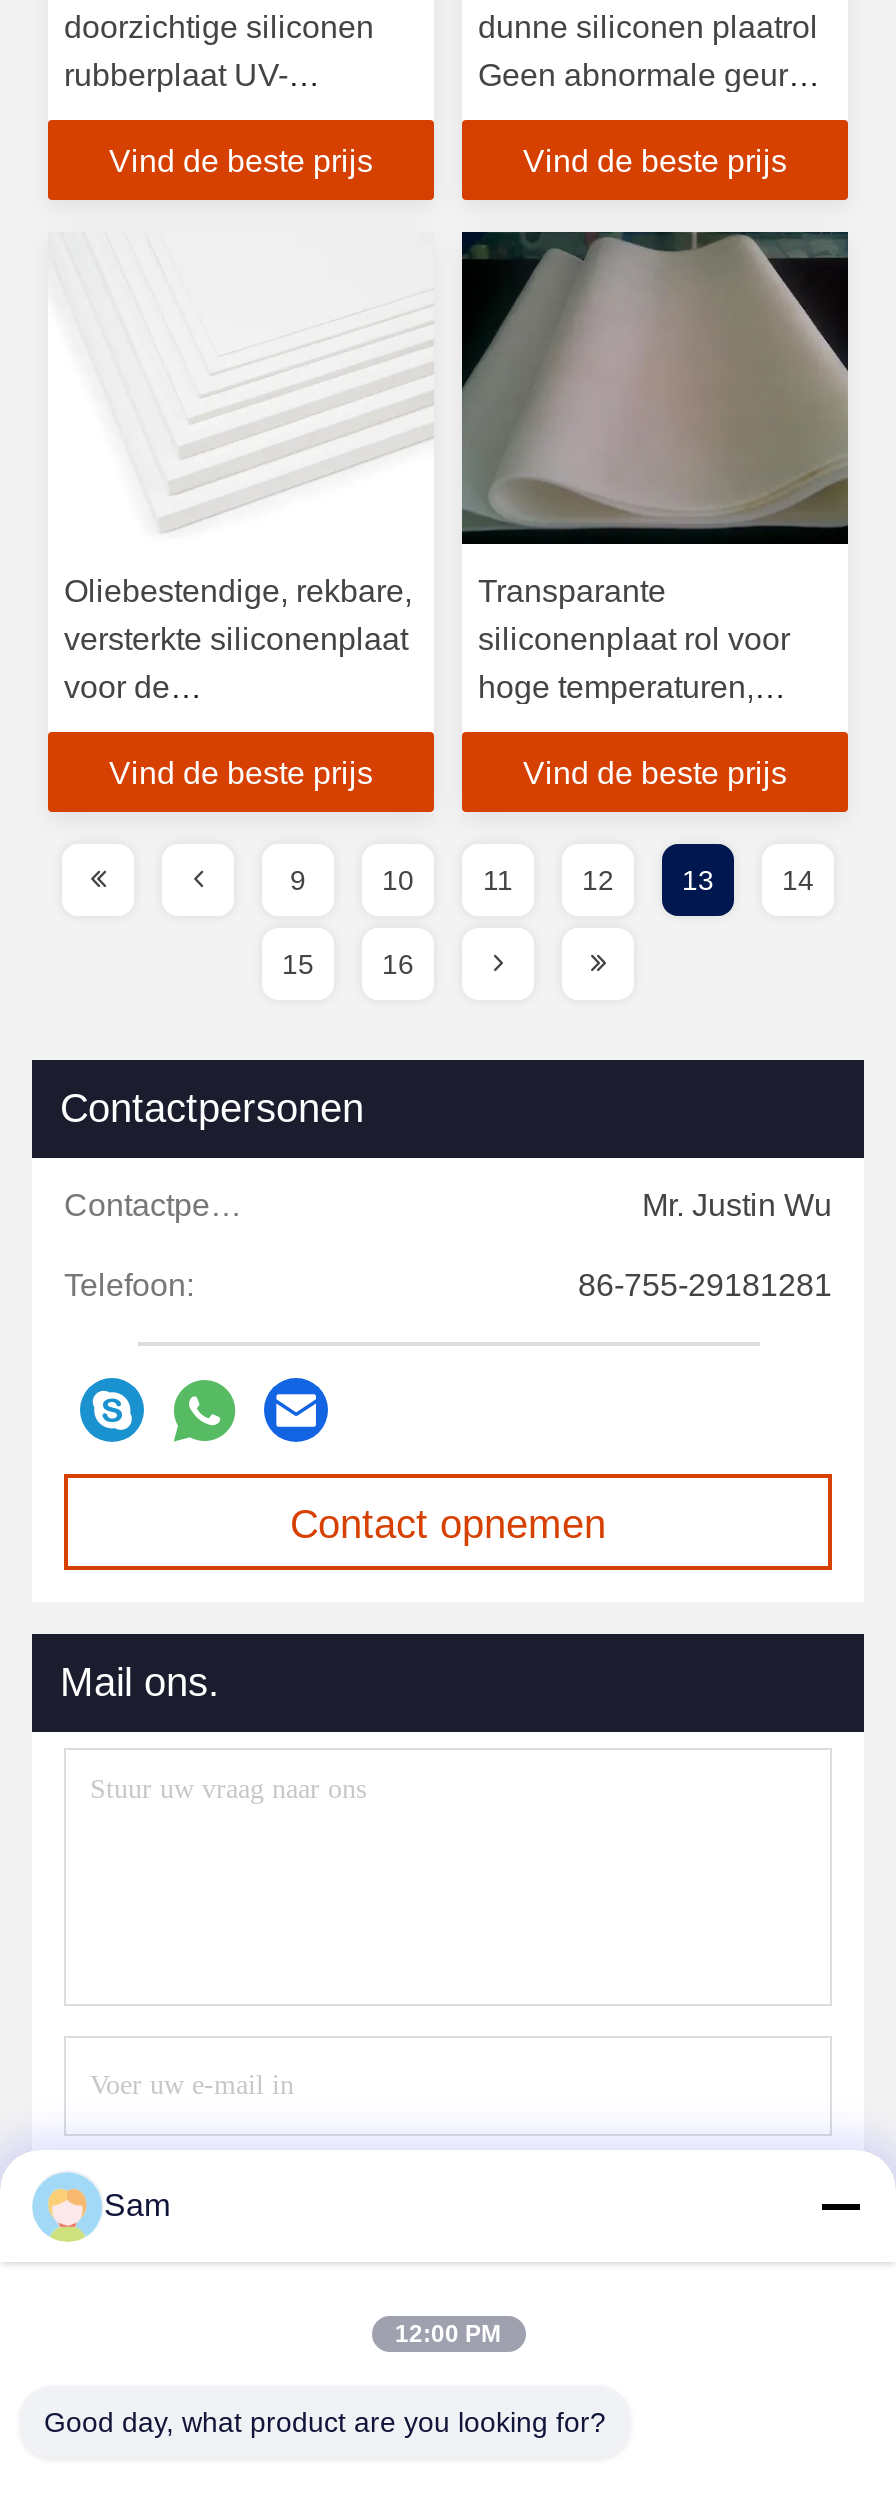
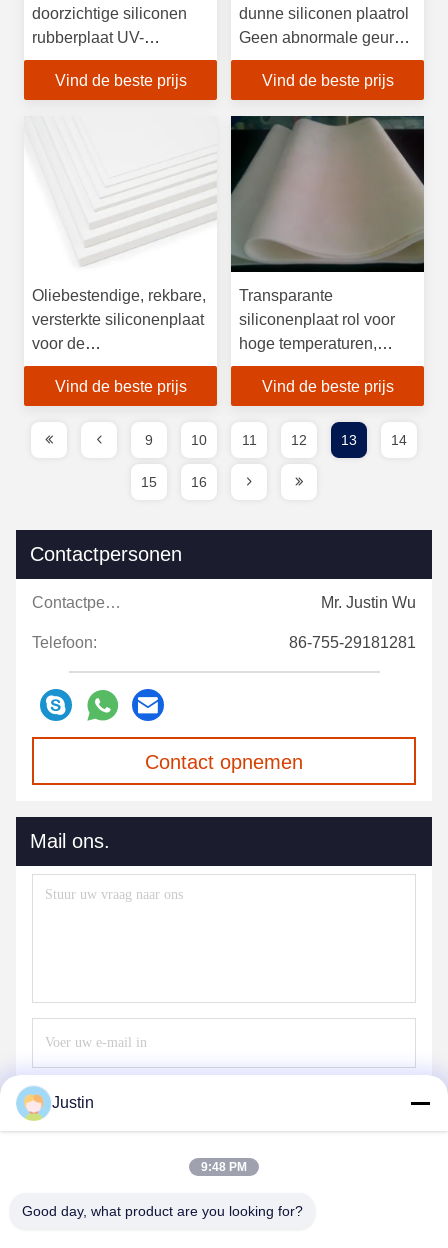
- Sam
+ Justin

- 12:00 PM
+ 9:48 PM
